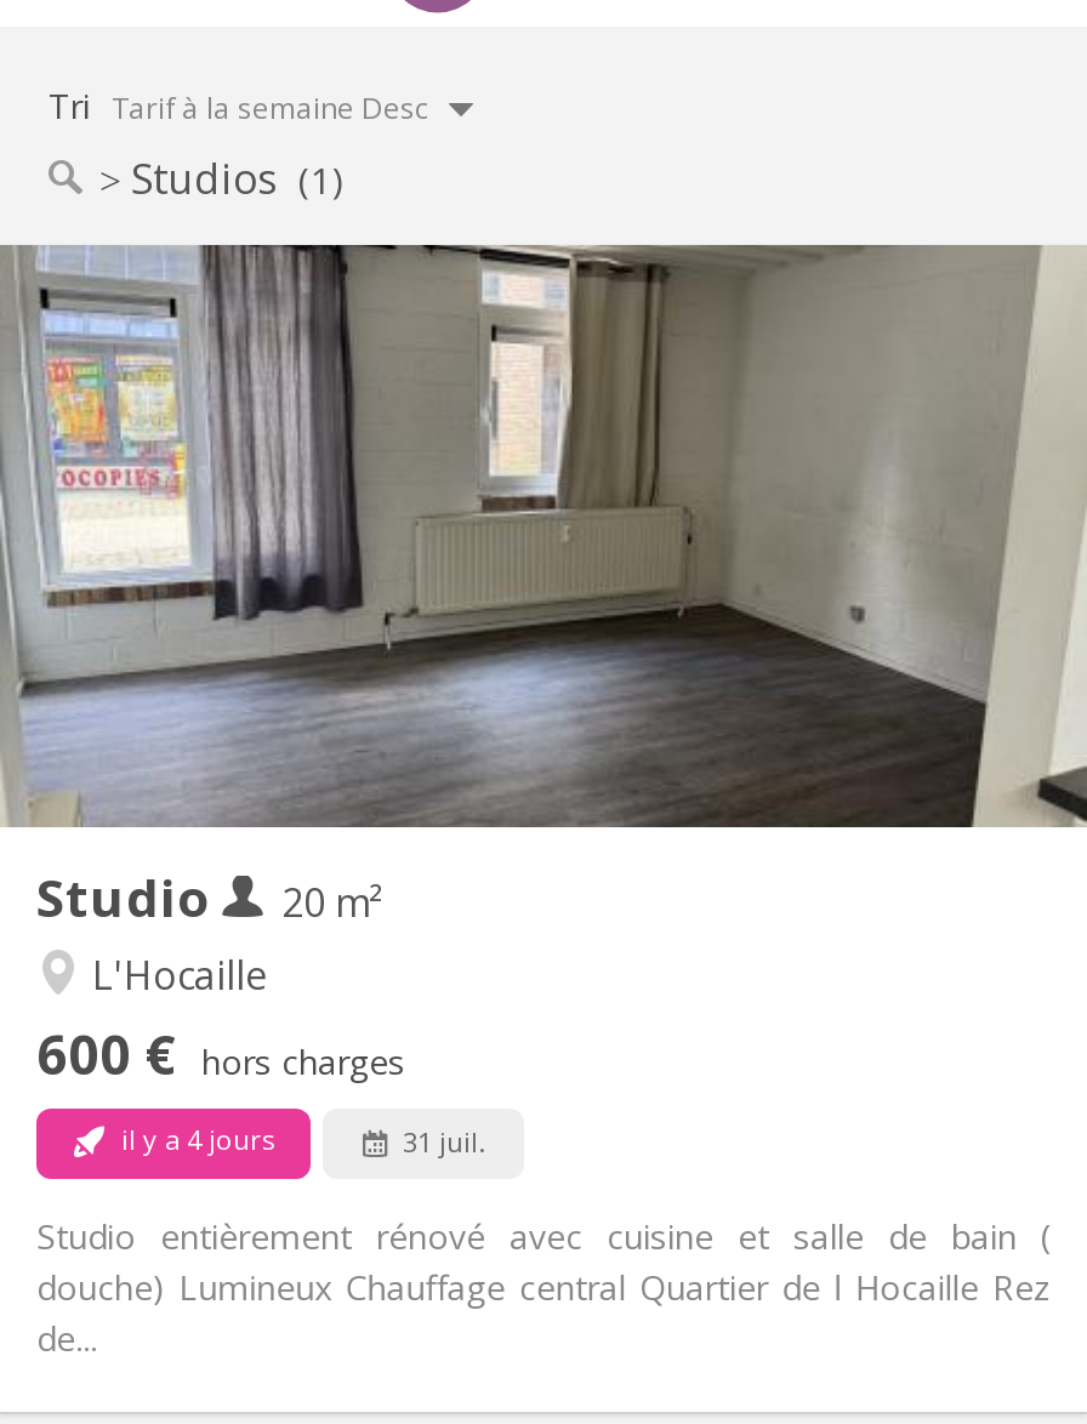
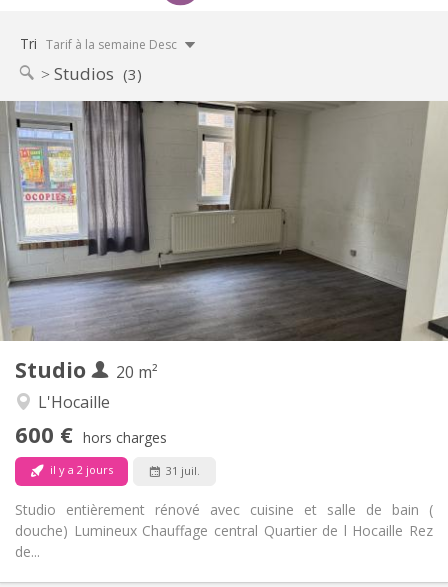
- Studios (1)
+ Studios (3)

- il y a 4 jours
+ il y a 2 jours
